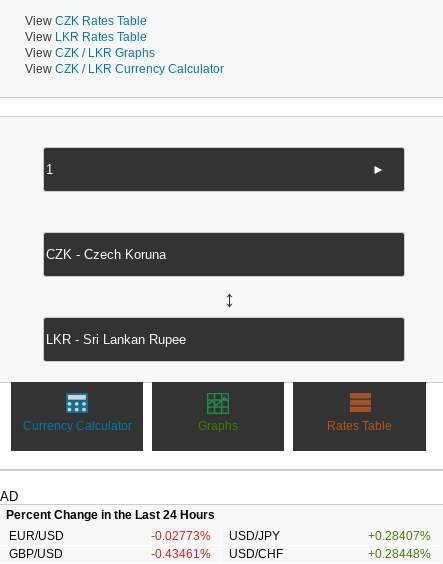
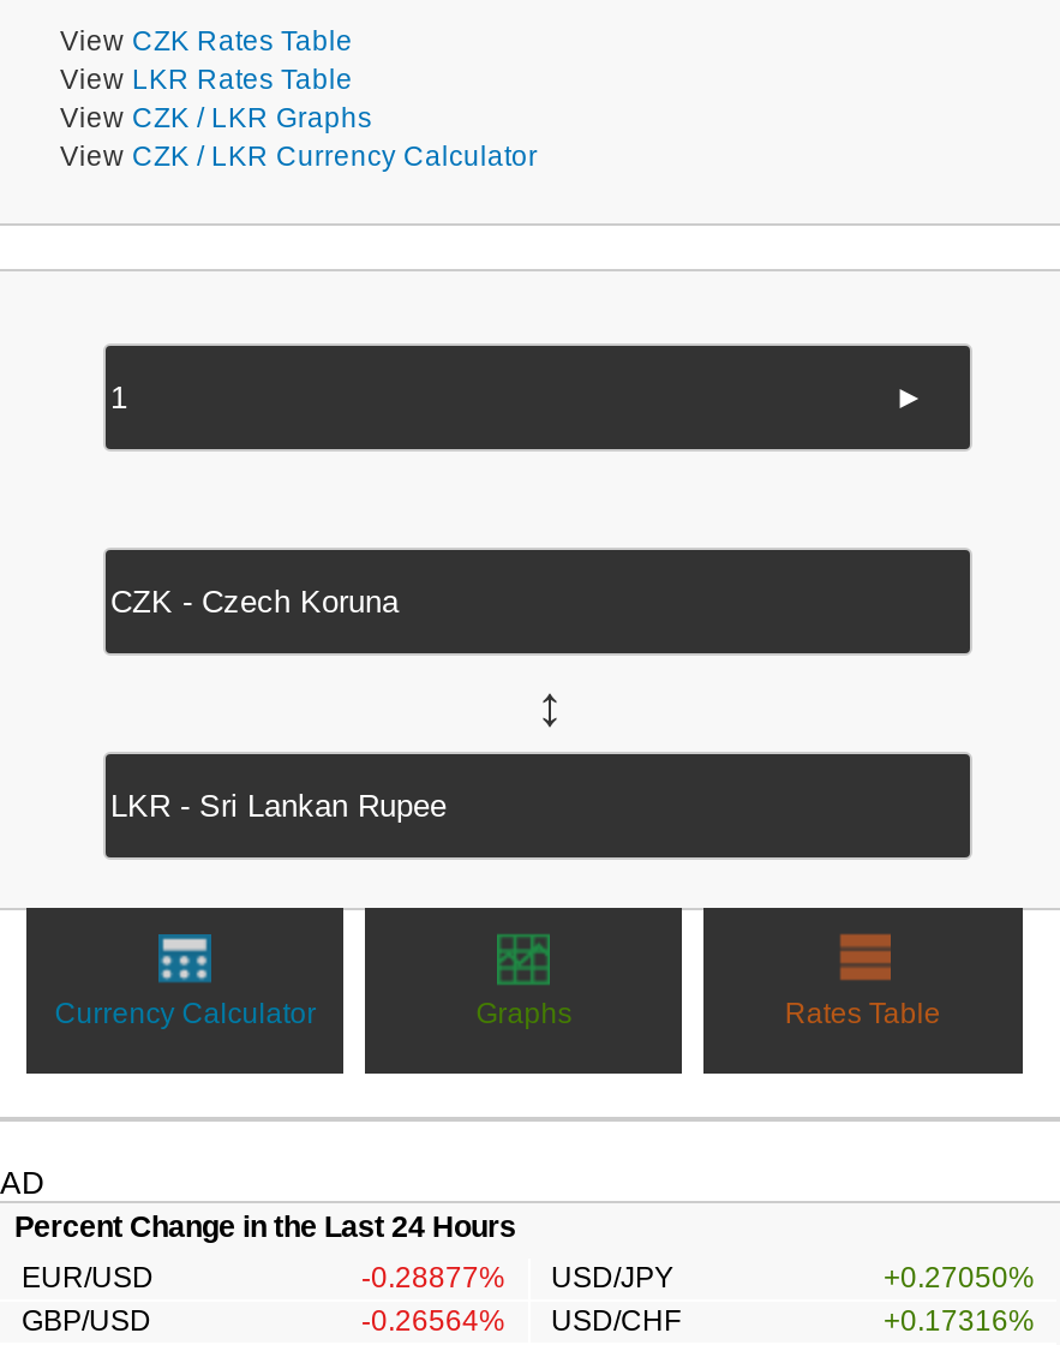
- -0.02773% USD/JPY
+ -0.28877% USD/JPY

- +0.28407%
+ +0.27050%

- -0.43461% USD/CHF
+ -0.26564% USD/CHF

- +0.28448%
+ +0.17316%
